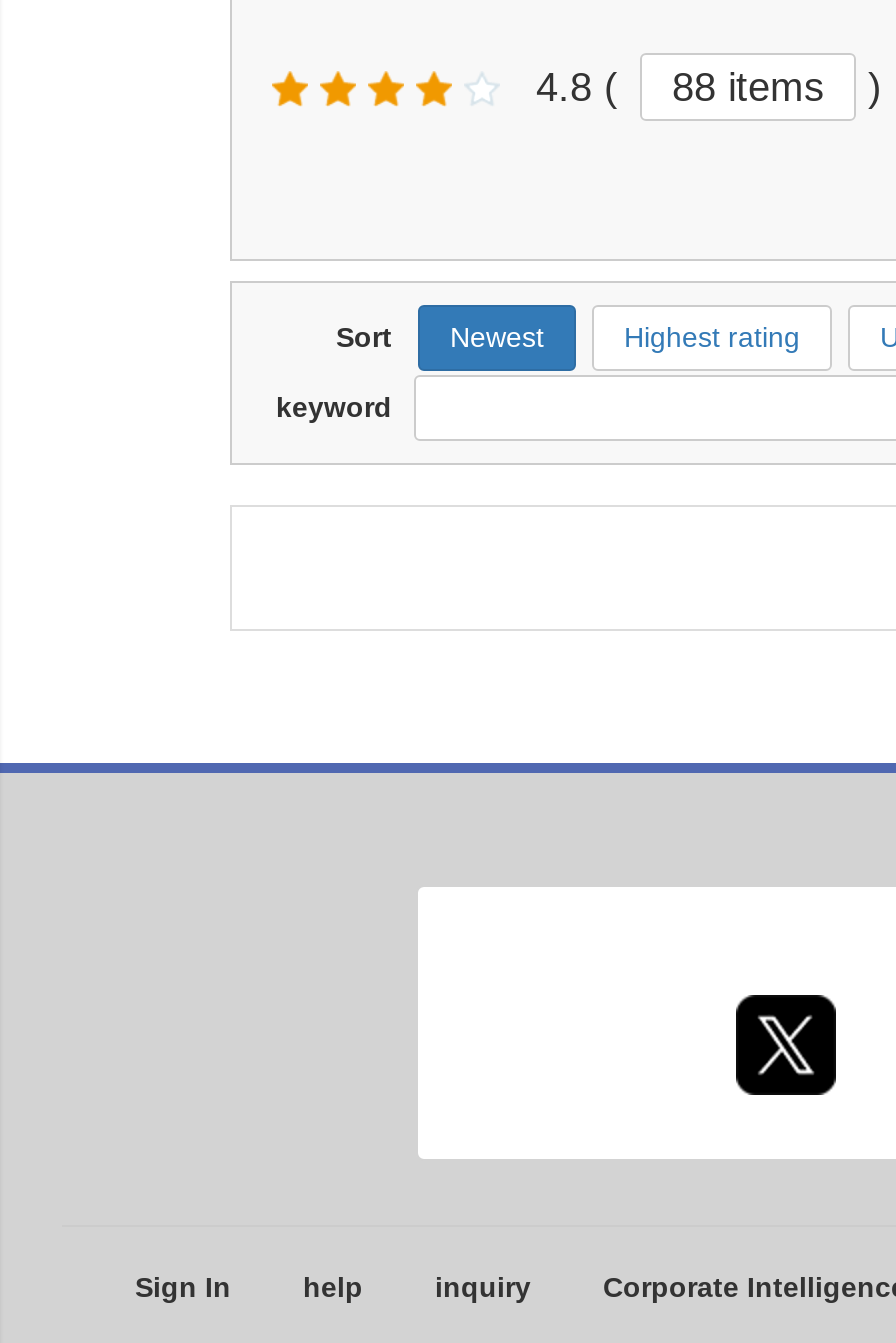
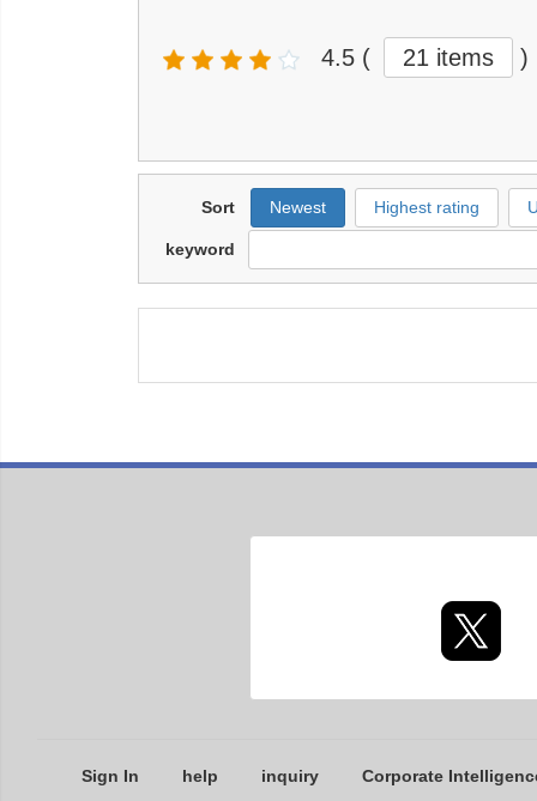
- 4.8 (
+ 4.5 (

- 88 items
+ 21 items
